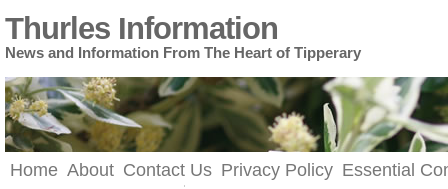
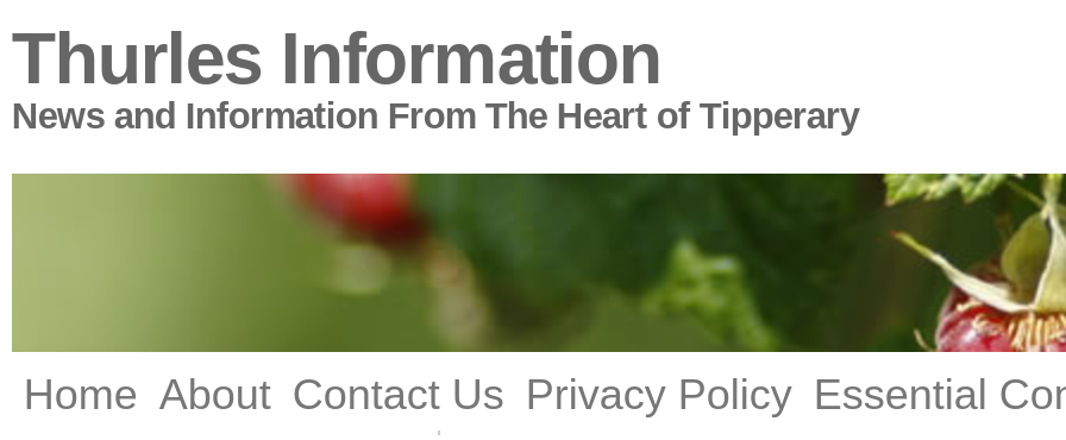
- [image]
+ [image]
